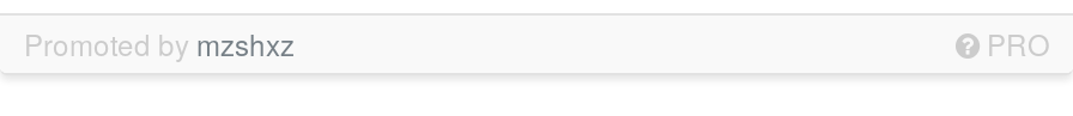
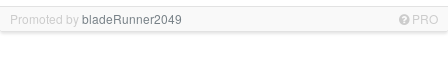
- Promoted by mzshxz
+ Promoted by bladeRunner2049
